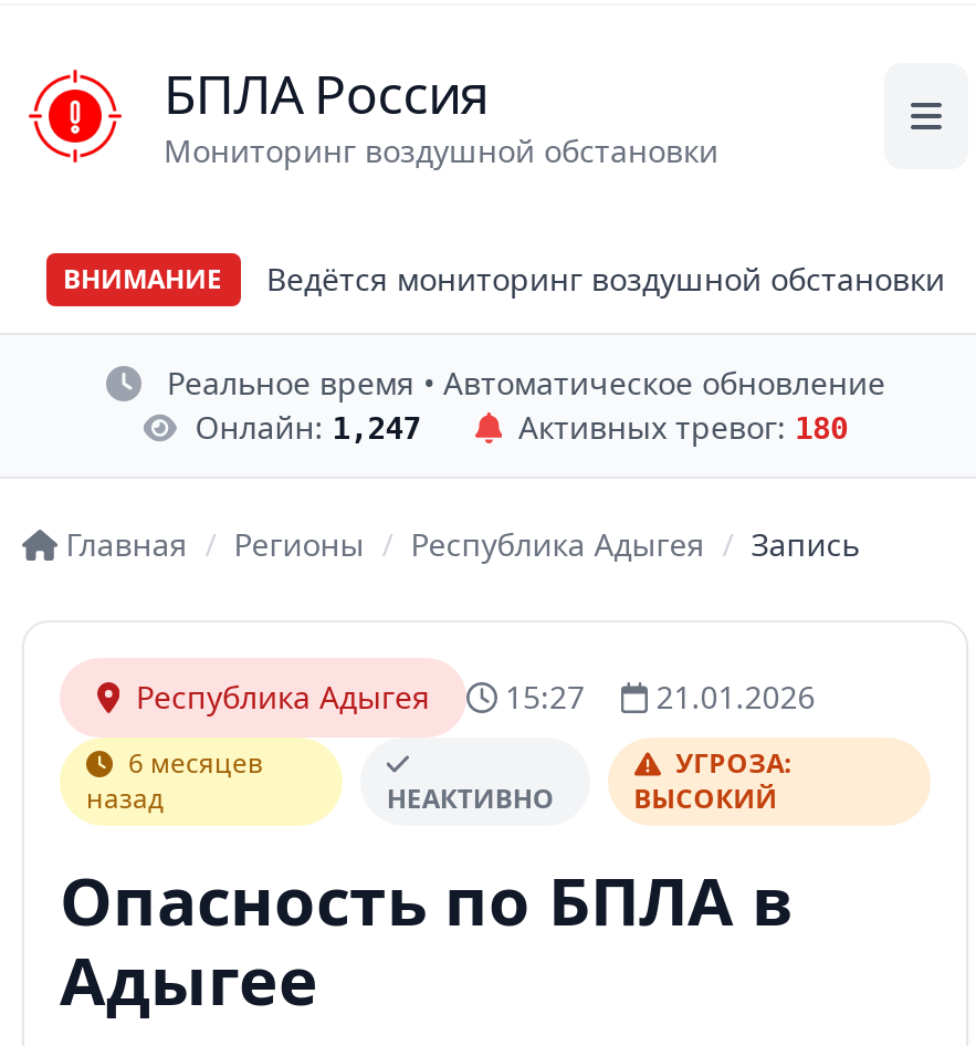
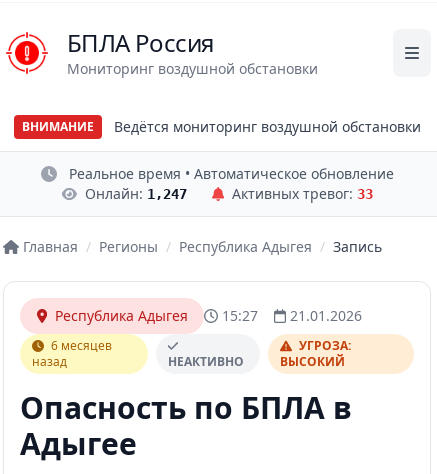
- Активных тревог: 180
+ Активных тревог: 33
